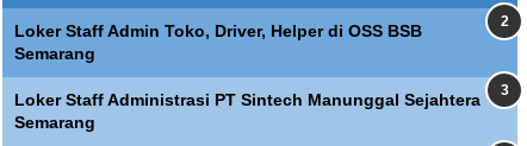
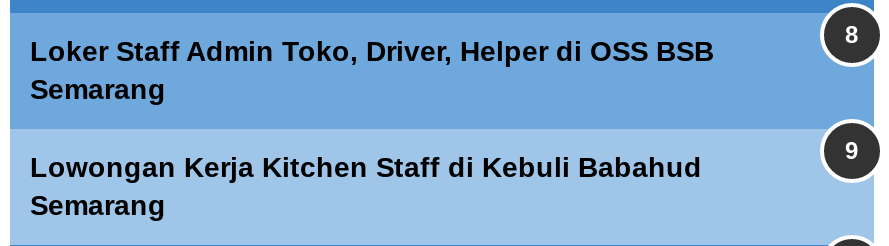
- Loker Staff Administrasi PT Sintech Manunggal Sejahtera
+ Lowongan Kerja Kitchen Staff di Kebuli Babahud
